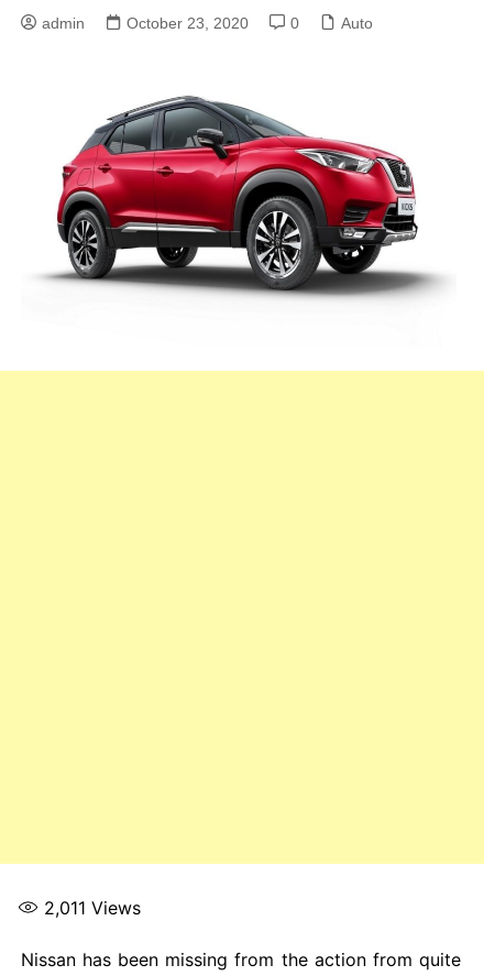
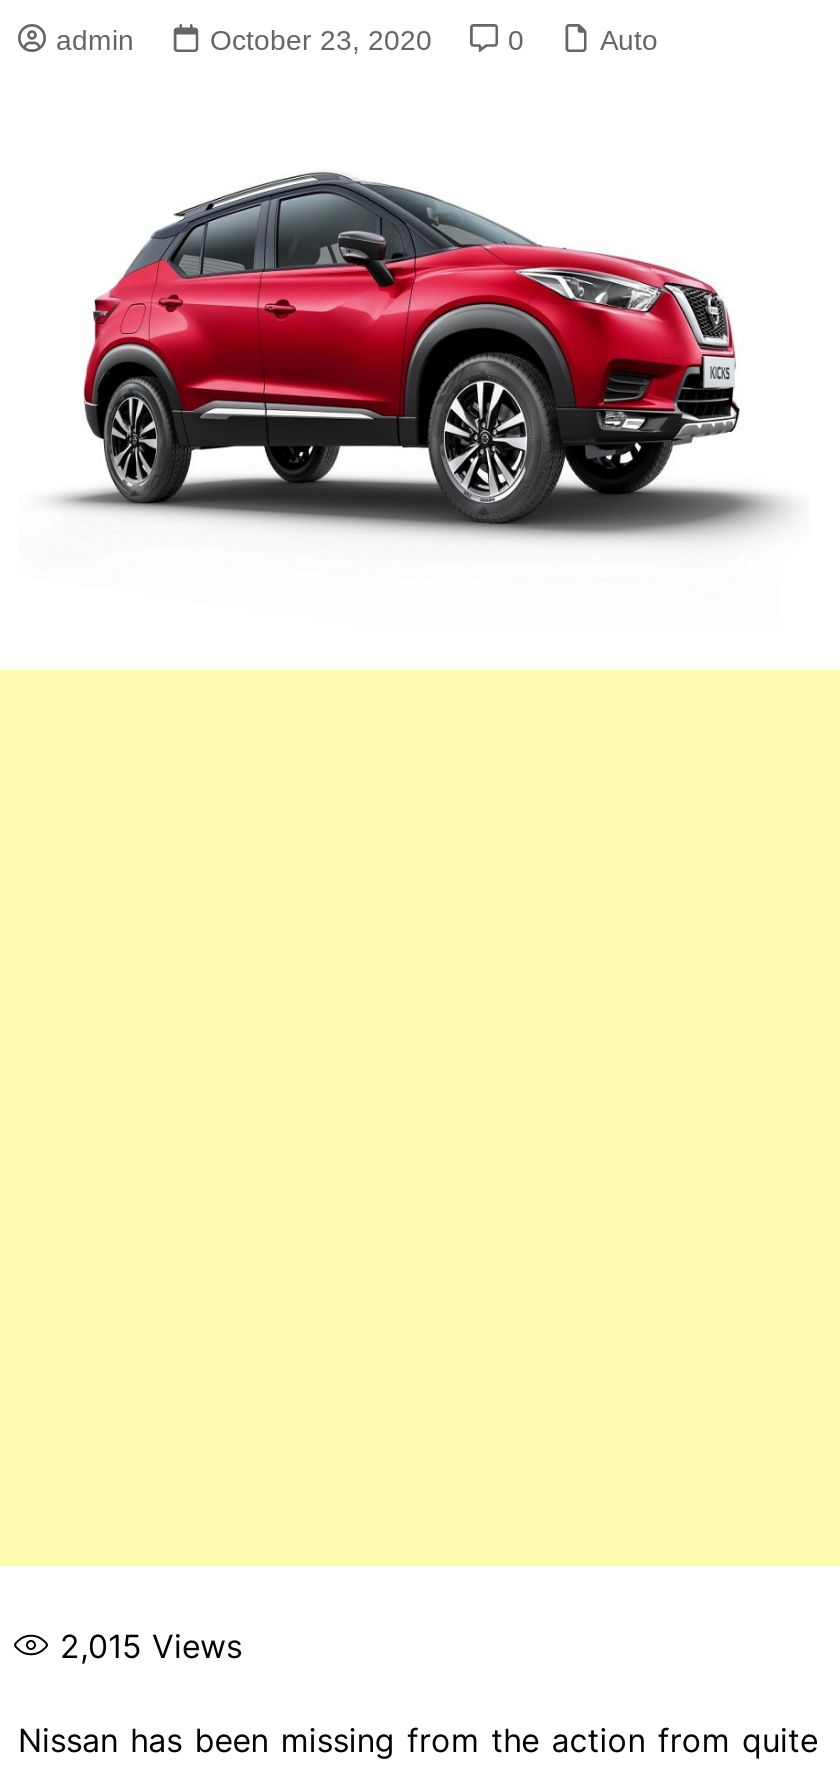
- 2,011 Views
+ 2,015 Views
